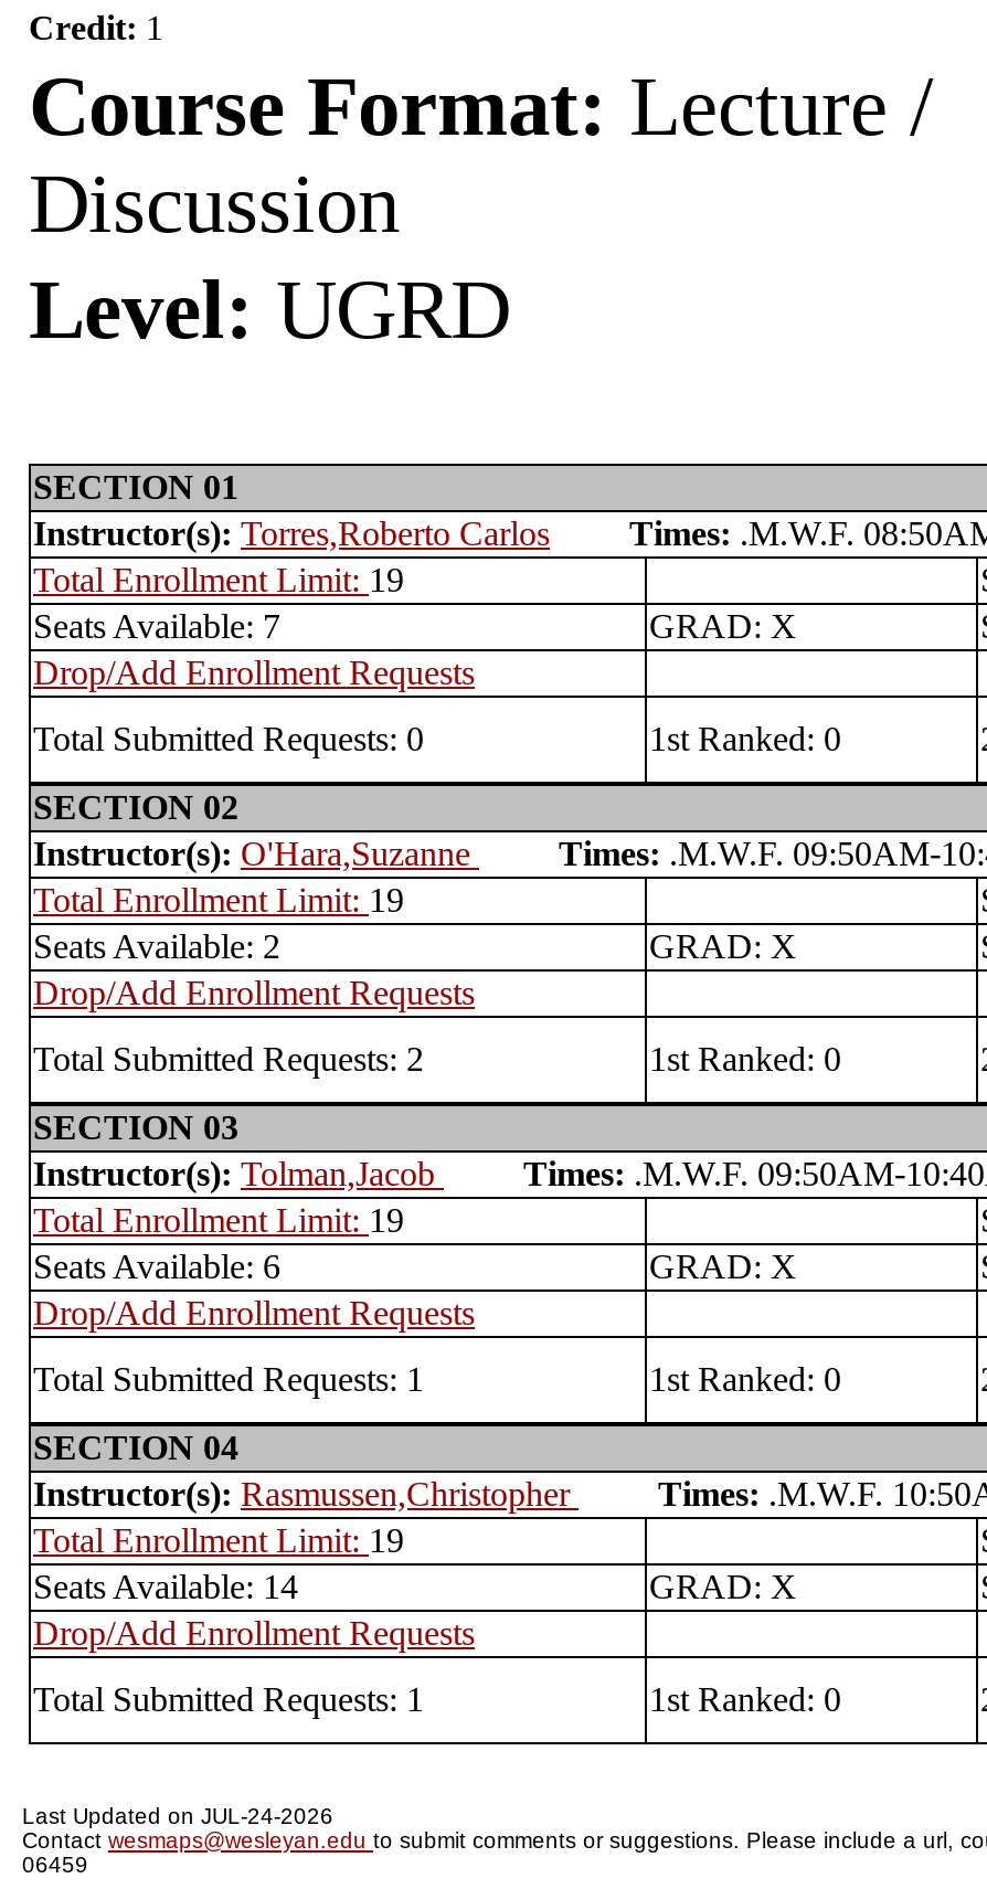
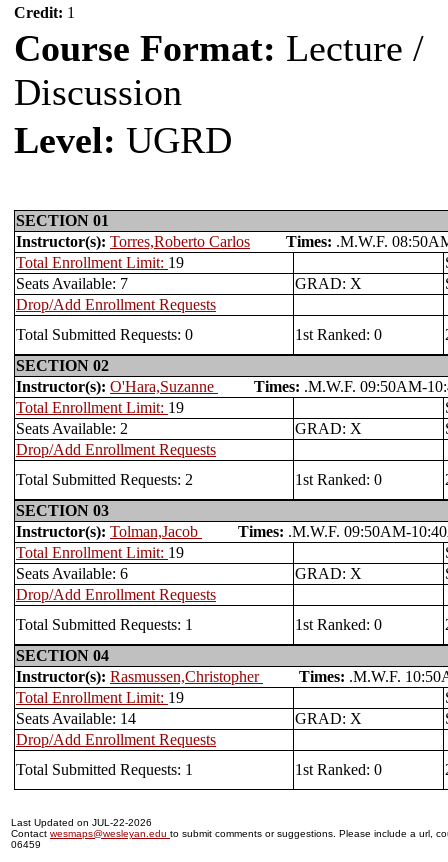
- Last Updated on JUL-24-2026
+ Last Updated on JUL-22-2026
